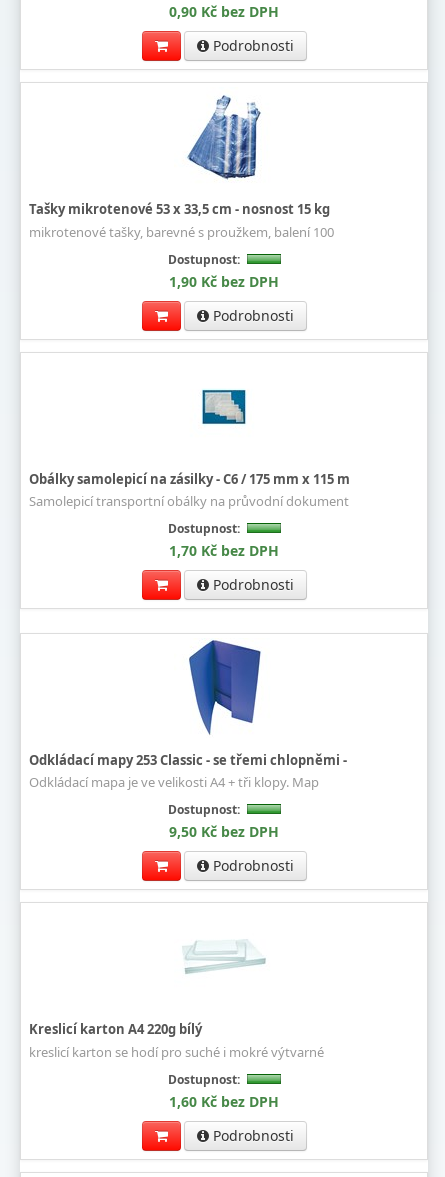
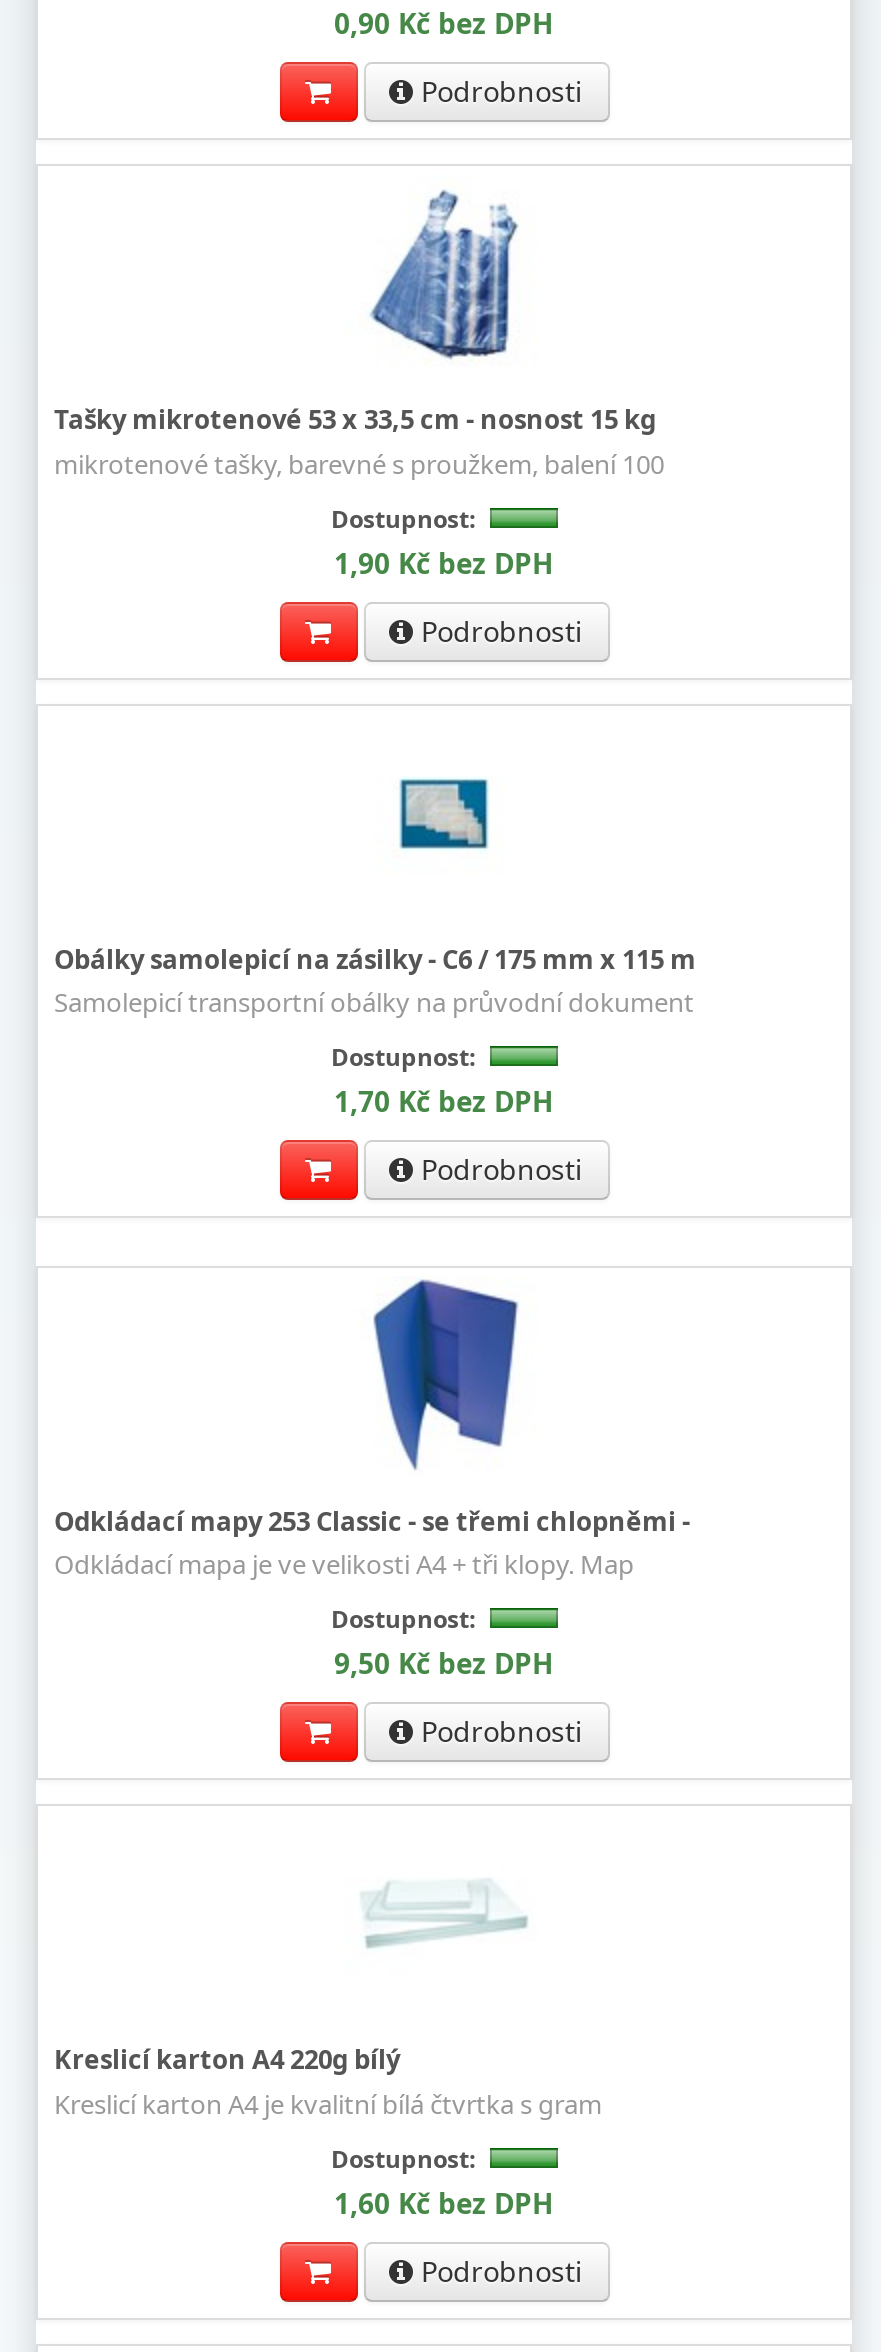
- kreslicí karton se hodí pro suché i mokré výtvarné
+ Kreslicí karton A4 je kvalitní bílá čtvrtka s gram
